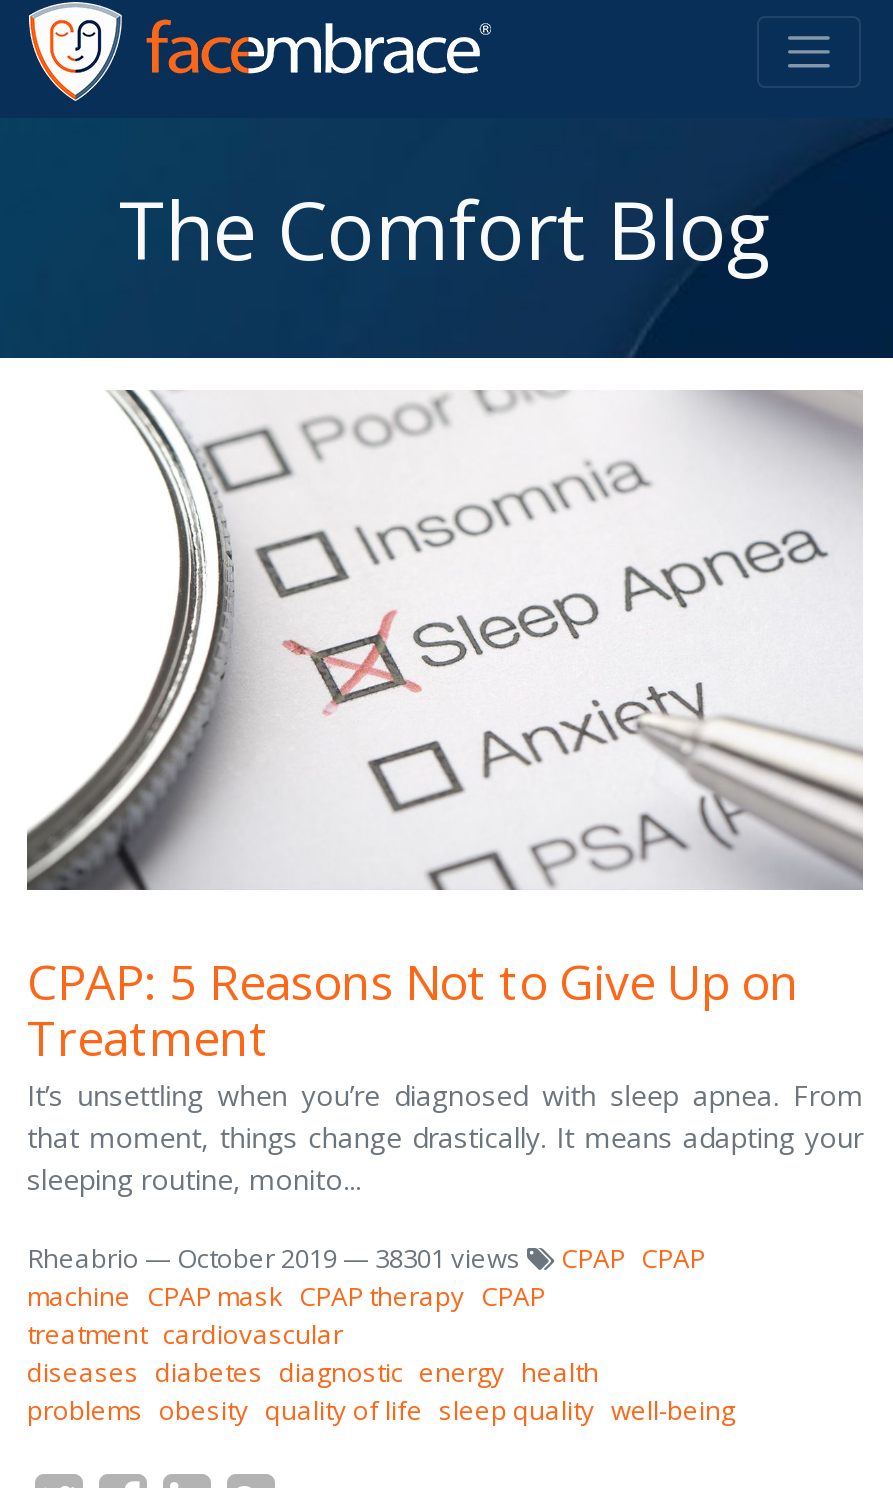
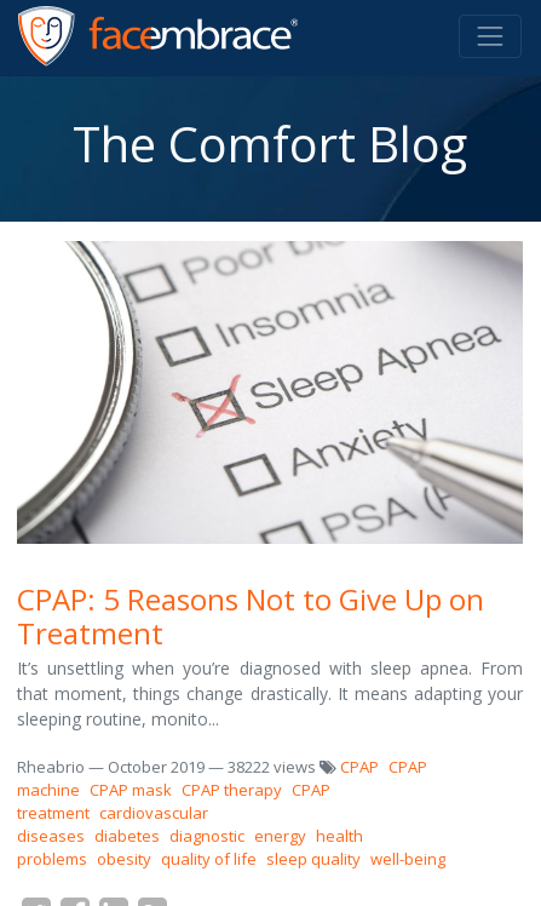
- Rheabrio — October 2019 — 38301 views
+ Rheabrio — October 2019 — 38222 views
